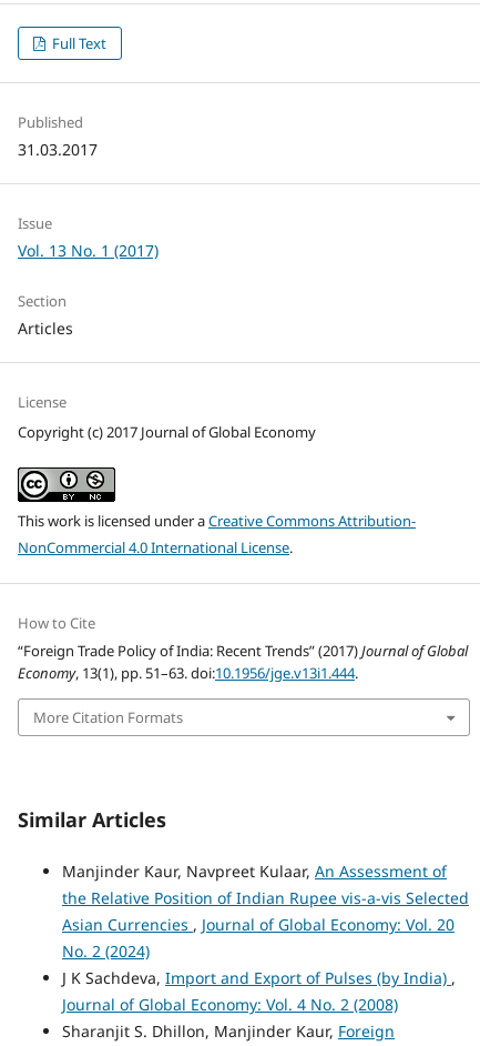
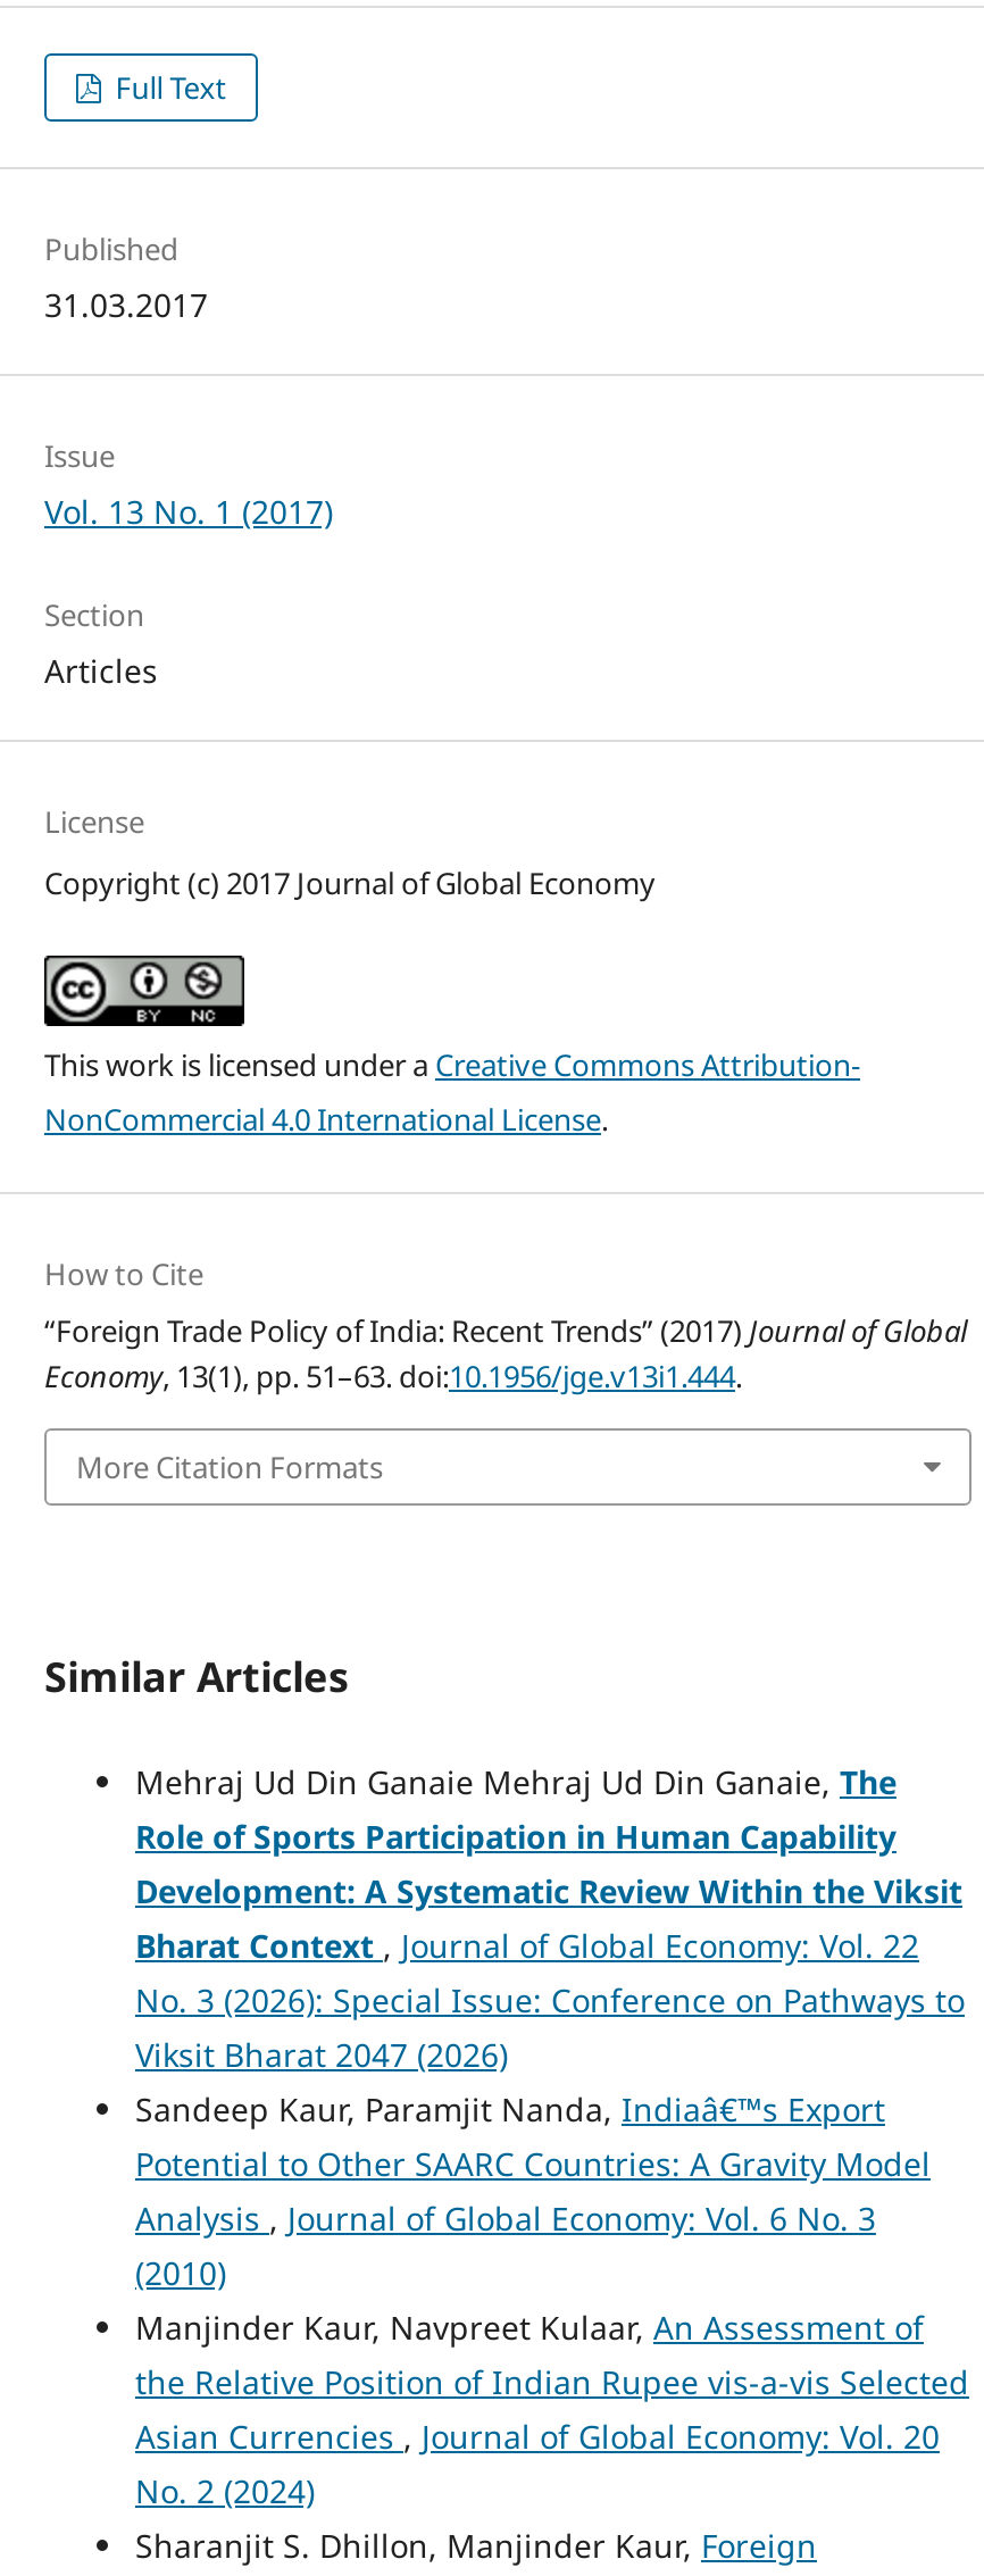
+ Mehraj Ud Din Ganaie Mehraj Ud Din Ganaie, The
+ Role of Sports Participation in Human Capability
+ Development: A Systematic Review Within the Viksit
+ Bharat Context , Journal of Global Economy: Vol. 22
+ No. 3 (2026): Special Issue: Conference on Pathways to
+ Viksit Bharat 2047 (2026)
+ Sandeep Kaur, Paramjit Nanda, Indiaâ€™s Export
+ Potential to Other SAARC Countries: A Gravity Model
+ Analysis, Journal of Global Economy: Vol. 6 No. 3
+ (2010)

moved down: Manjinder Kaur, Navpreet Kulaar, An Assessment of | the Relative Position of Indian Rupee vis-a-vis Selected | Asian Currencies, Journal of Global Economy: Vol. 20 | No. 2 (2024)

- J K Sachdeva, Import and Export of Pulses (by India),
- Journal of Global Economy: Vol. 4 No. 2 (2008)
